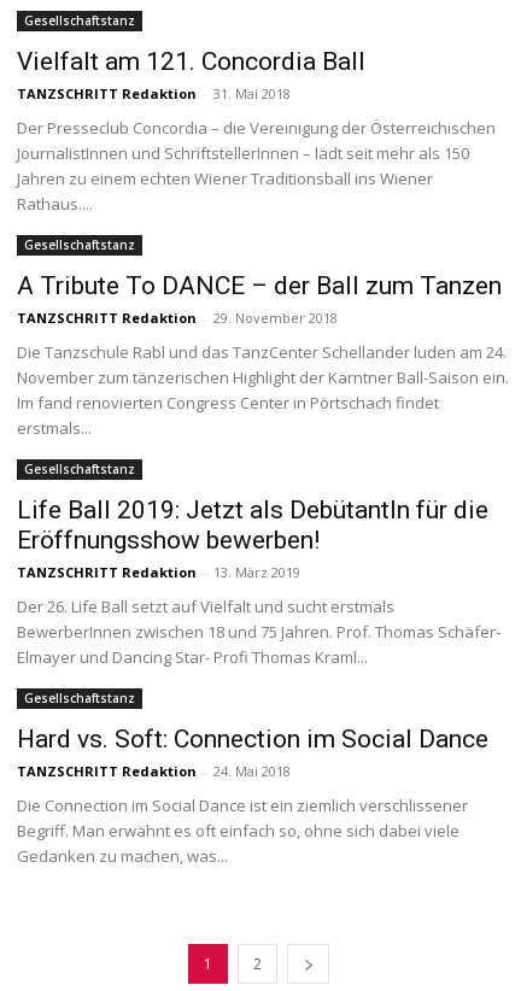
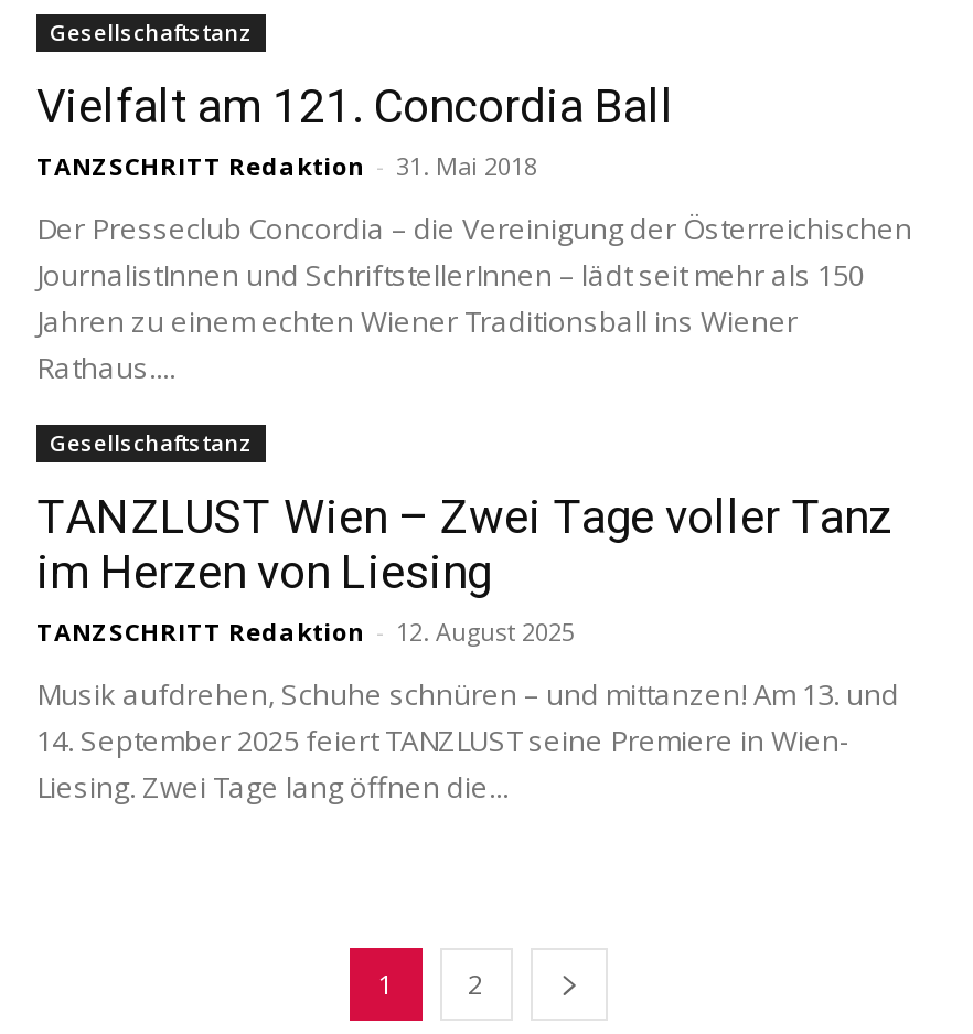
- A Tribute To DANCE – der Ball zum Tanzen
- TANZSCHRITT Redaktion - 29. November 2018
- Die Tanzschule Rabl und das TanzCenter Schellander luden am 24.
- November zum tänzerischen Highlight der Kärntner Ball-Saison ein.
- Im fand renovierten Congress Center in Pörtschach findet
- erstmals...
- Gesellschaftstanz
- Life Ball 2019: Jetzt als DebütantIn für die
- Eröffnungsshow bewerben!
- TANZSCHRITT Redaktion - 13. März 2019
- Der 26. Life Ball setzt auf Vielfalt und sucht erstmals
- BewerberInnen zwischen 18 und 75 Jahren. Prof. Thomas Schäfer-
- Elmayer und Dancing Star- Profi Thomas Kraml...
- Gesellschaftstanz
- Hard vs. Soft: Connection im Social Dance
- TANZSCHRITT Redaktion - 24. Mai 2018
- Die Connection im Social Dance ist ein ziemlich verschlissener
- Begriff. Man erwähnt es oft einfach so, ohne sich dabei viele
- Gedanken zu machen, was...
+ TANZLUST Wien – Zwei Tage voller Tanz
+ im Herzen von Liesing
+ TANZSCHRITT Redaktion - 12. August 2025
+ Musik aufdrehen, Schuhe schnüren – und mittanzen! Am 13. und
+ 14. September 2025 feiert TANZLUST seine Premiere in Wien-
+ Liesing. Zwei Tage lang öffnen die...
